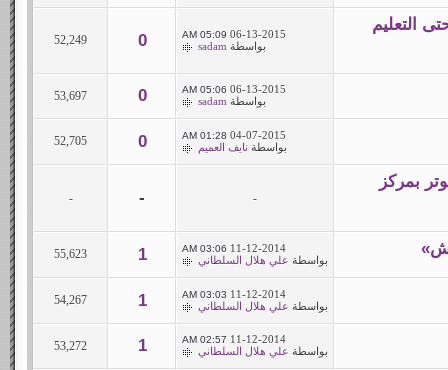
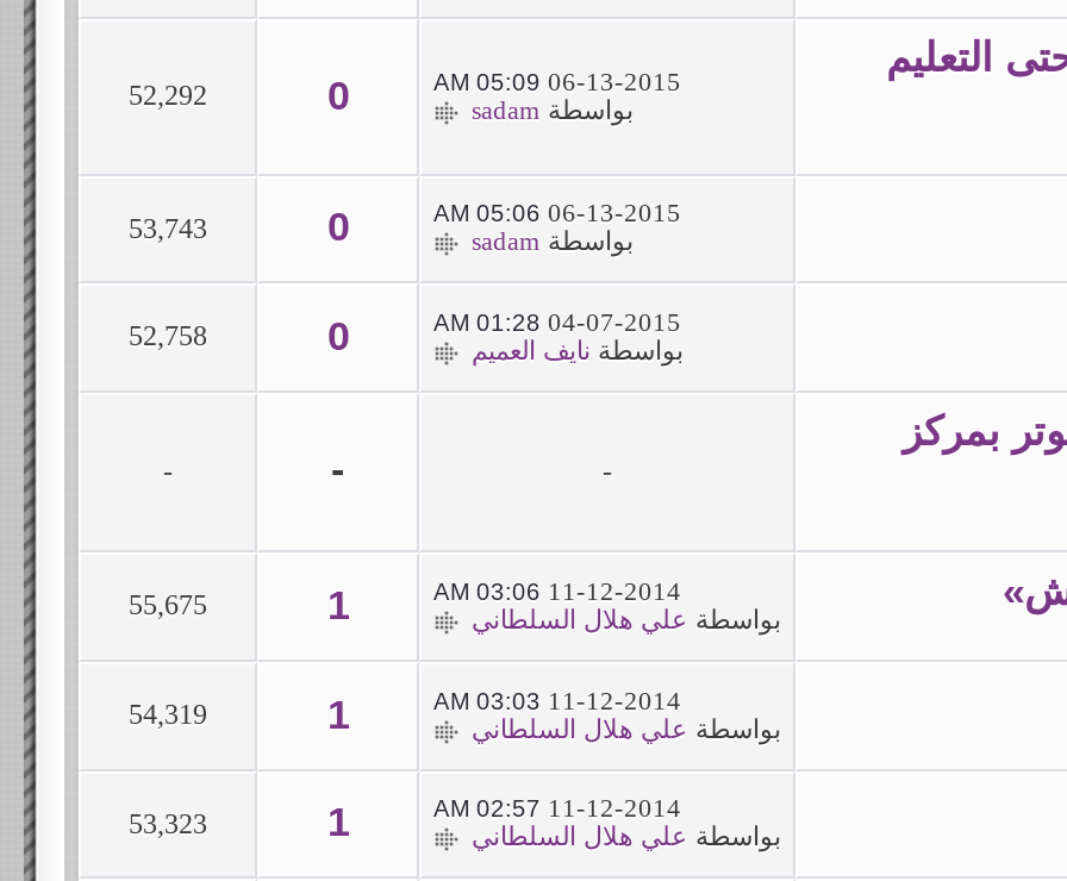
- 52,249
+ 52,292

- 53,697
+ 53,743

- 52,705
+ 52,758

- 55,623
+ 55,675

- 54,267
+ 54,319

- 53,272
+ 53,323
